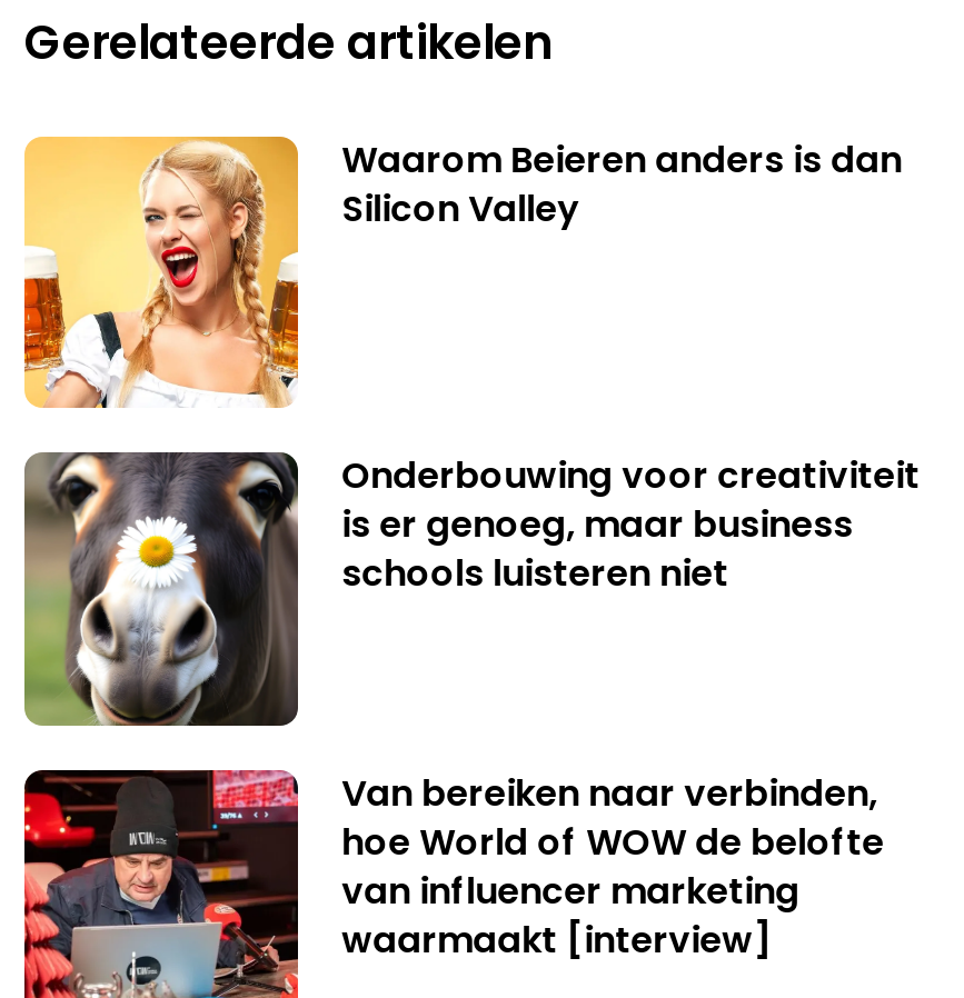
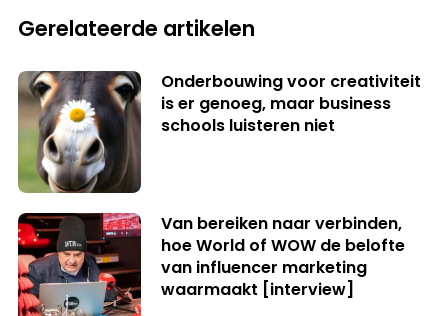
- [image]
- Waarom Beieren anders is dan
- Silicon Valley
